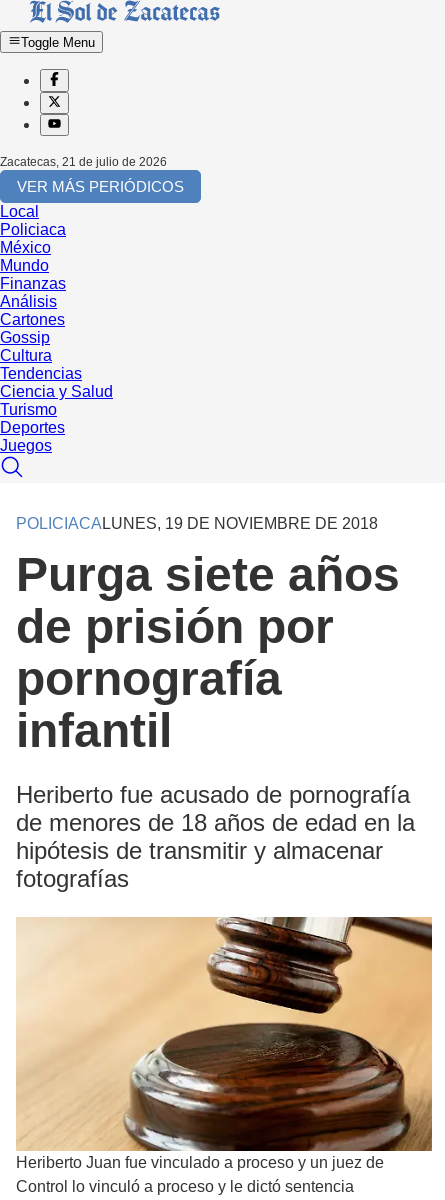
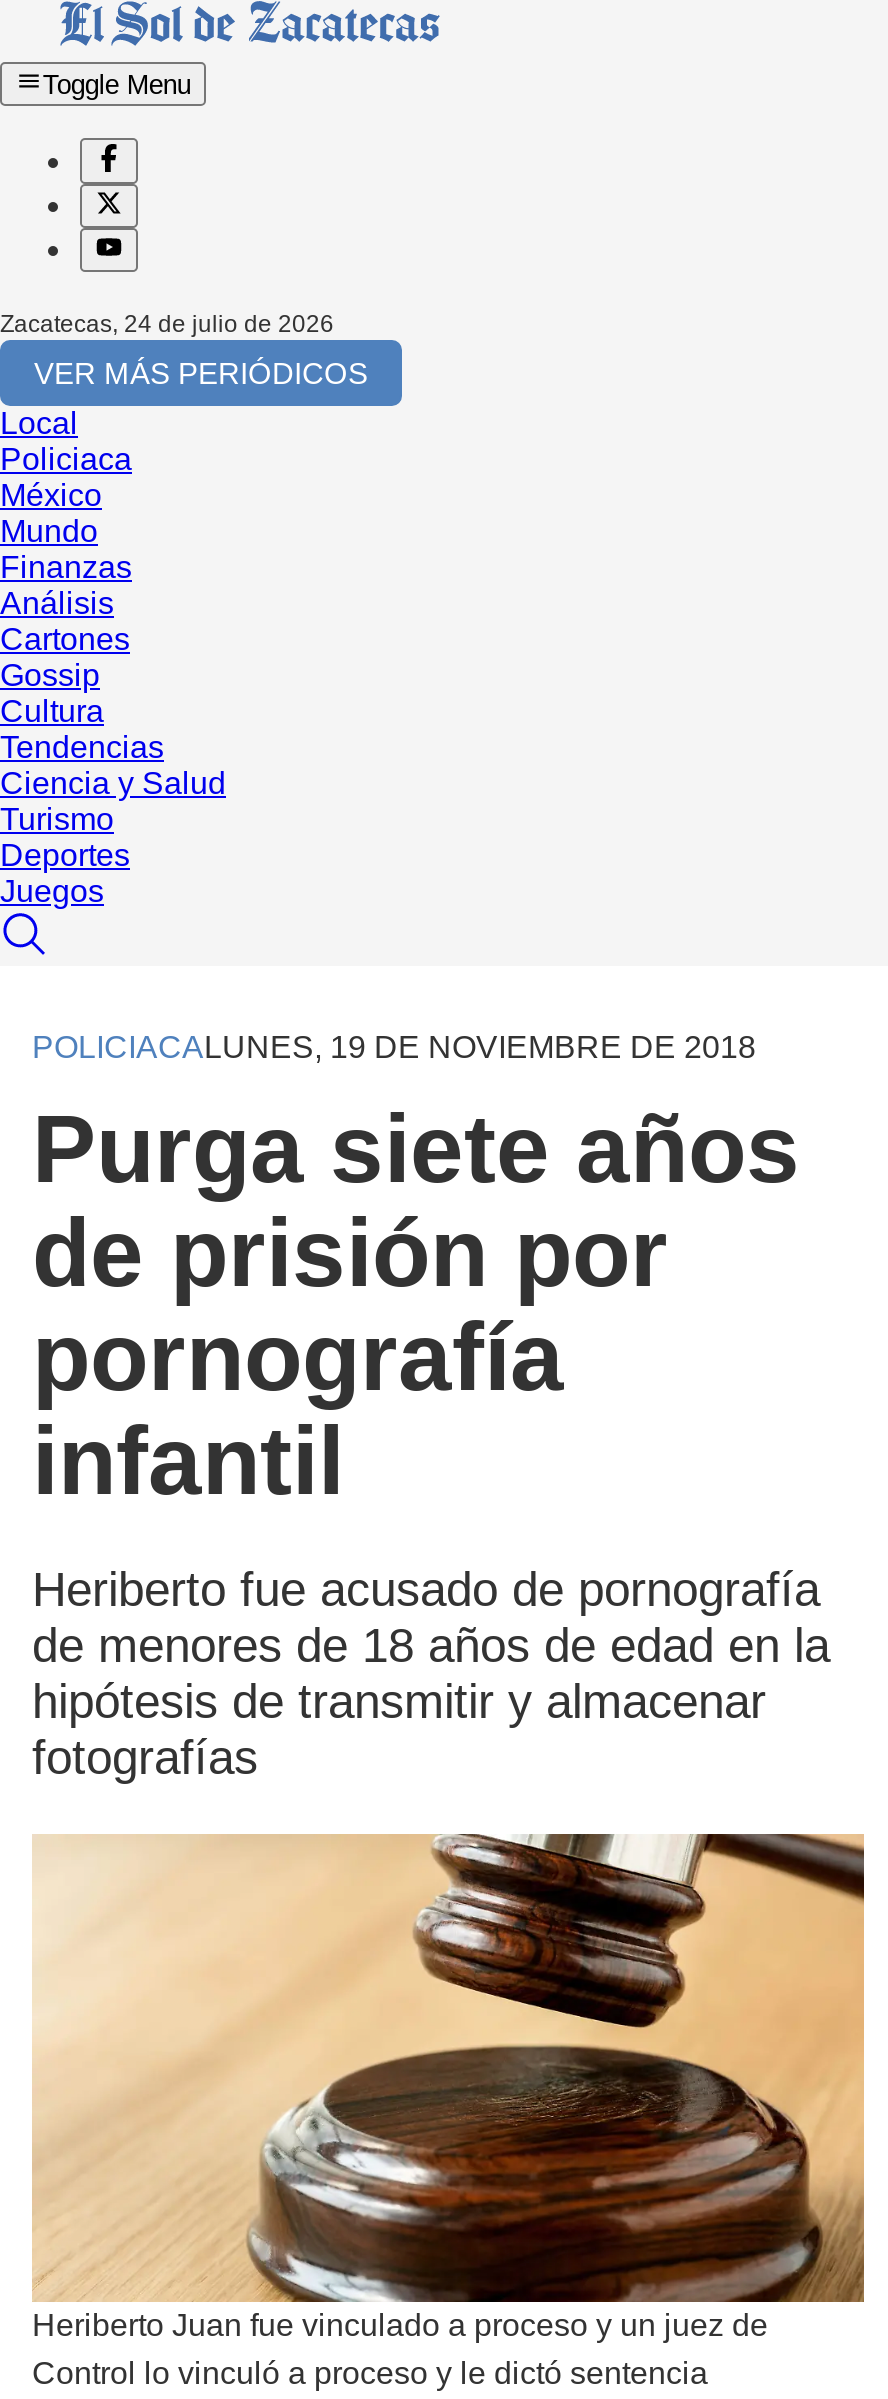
- Zacatecas, 21 de julio de 2026
+ Zacatecas, 24 de julio de 2026
